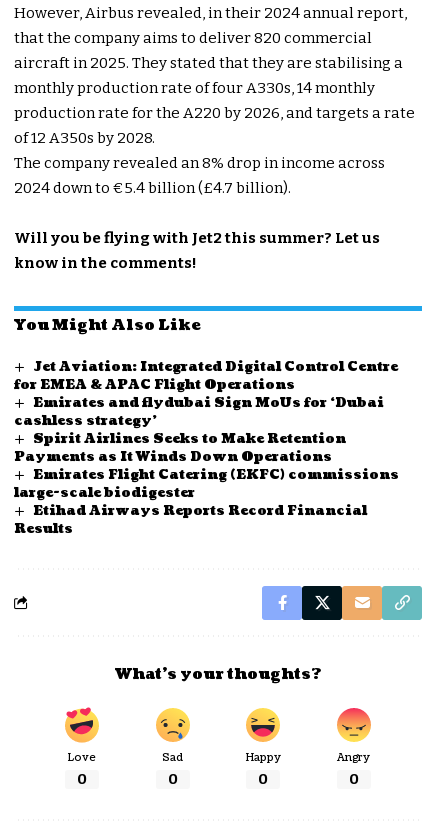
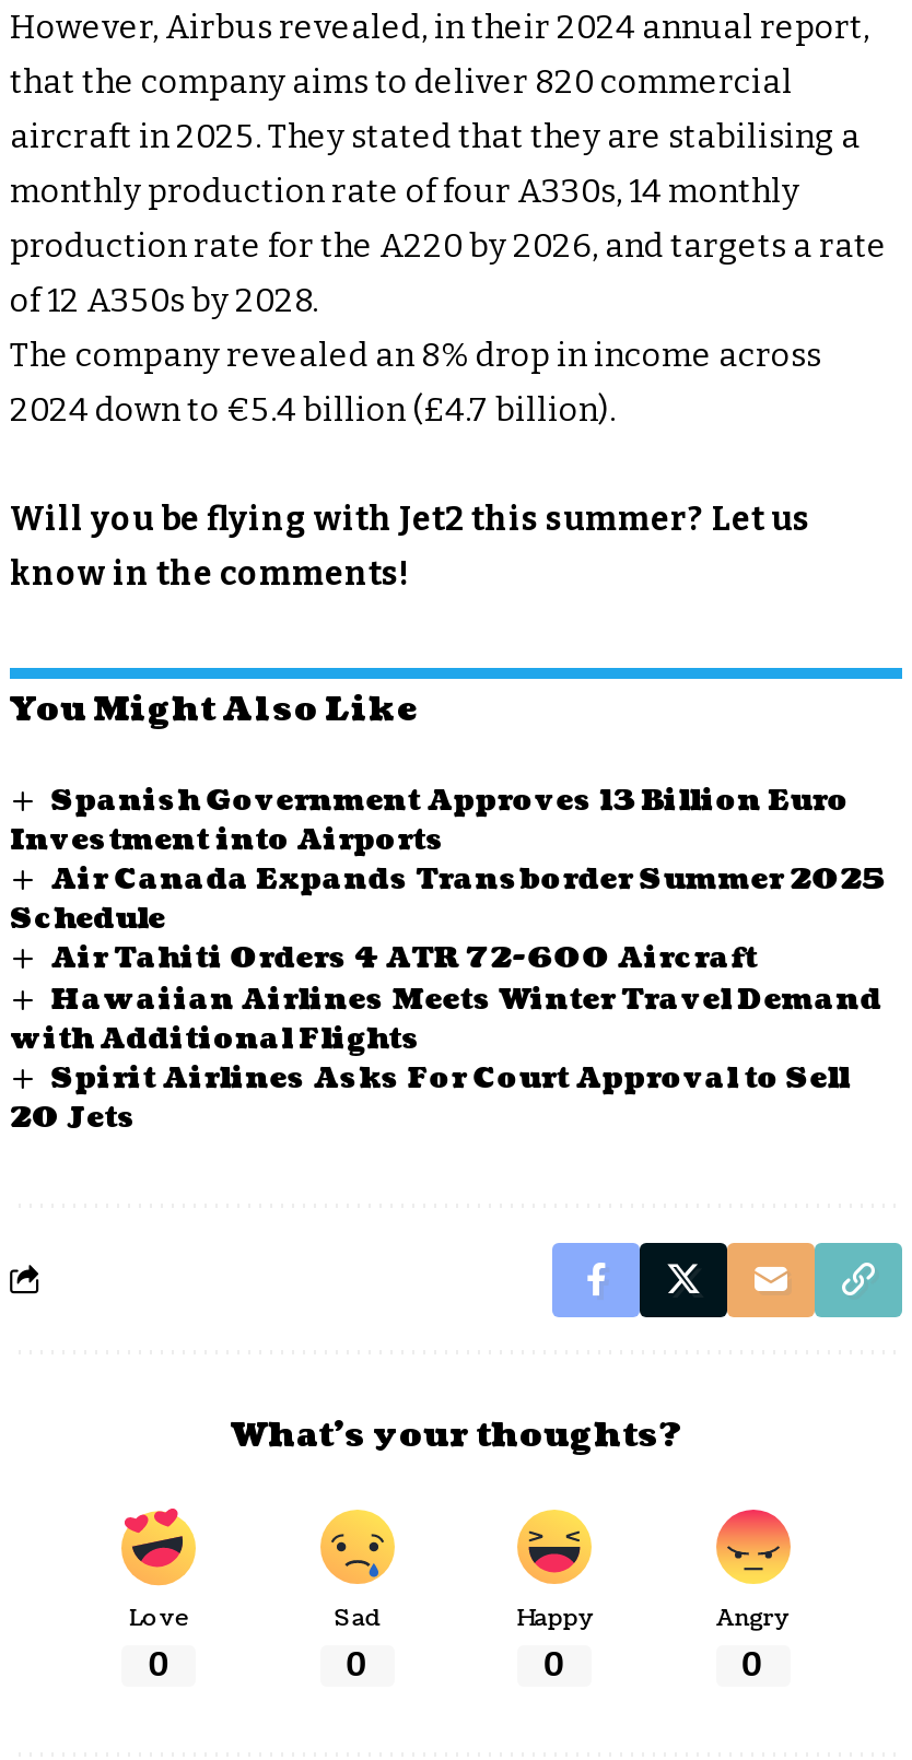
- Jet Aviation: Integrated Digital Control Centre
- for EMEA & APAC Flight Operations
- Emirates and flydubai Sign MoUs for ‘Dubai
- cashless strategy’
- Spirit Airlines Seeks to Make Retention
- Payments as It Winds Down Operations
- Emirates Flight Catering (EKFC) commissions
- large-scale biodigester
- Etihad Airways Reports Record Financial
- Results
+ Spanish Government Approves 13 Billion Euro
+ Investment into Airports
+ Air Canada Expands Transborder Summer 2025
+ Schedule
+ Air Tahiti Orders 4 ATR 72-600 Aircraft
+ Hawaiian Airlines Meets Winter Travel Demand
+ with Additional Flights
+ Spirit Airlines Asks For Court Approval to Sell
+ 20 Jets
